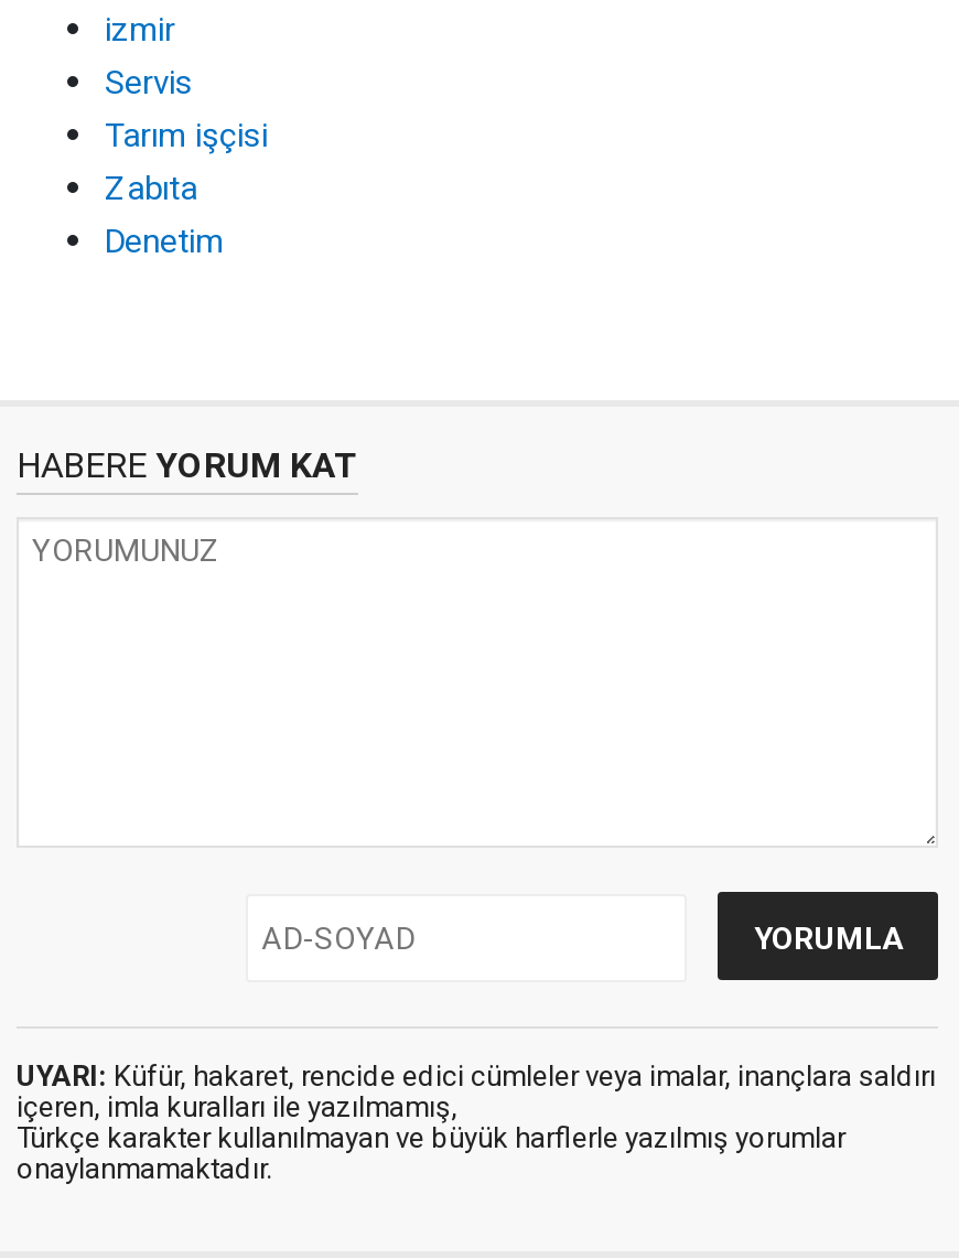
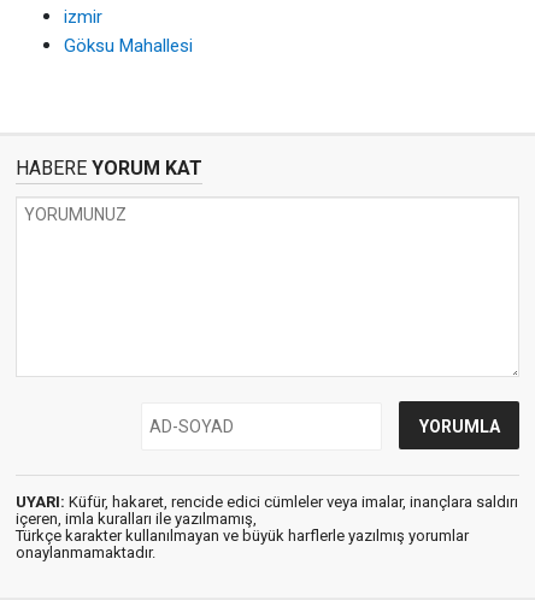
- Servis
- Tarım işçisi
- Zabıta
- Denetim
+ Göksu Mahallesi
